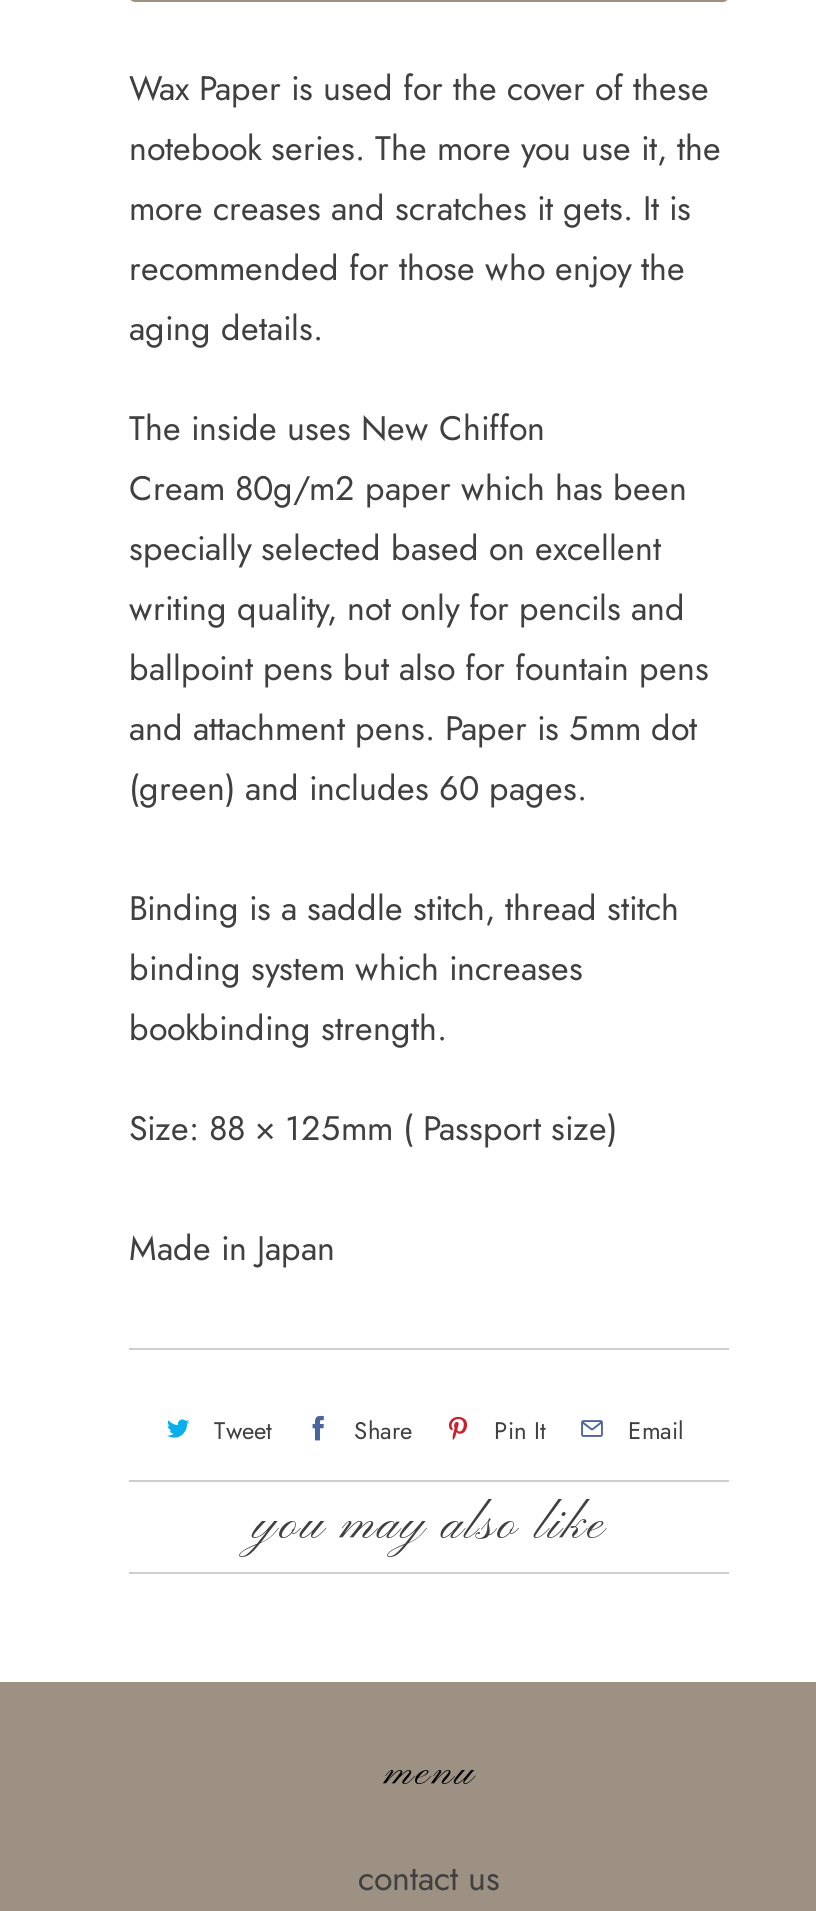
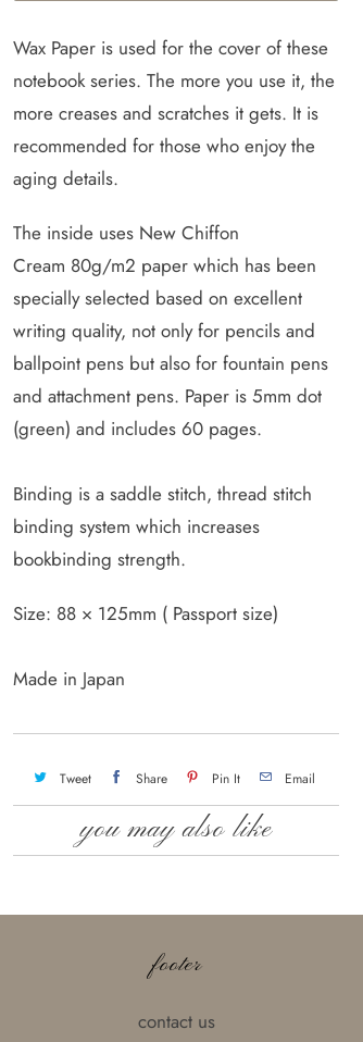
- menu
+ footer
